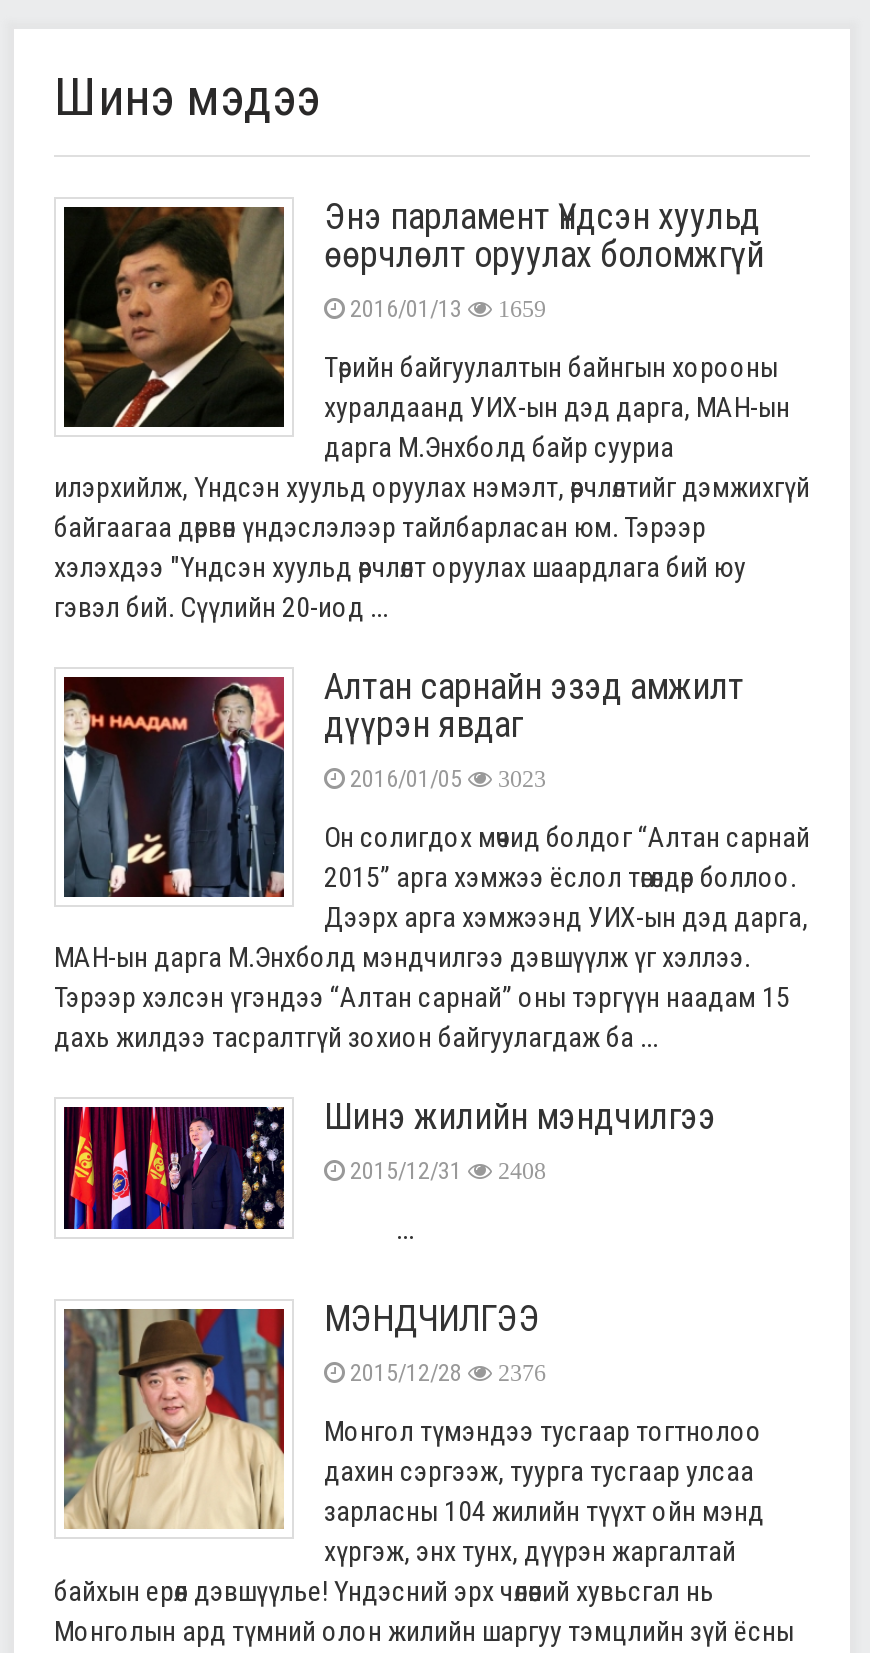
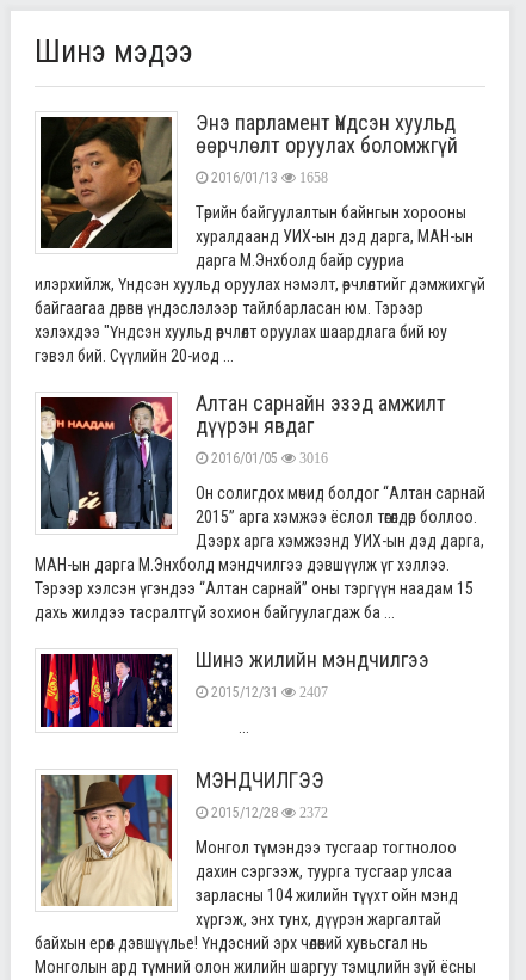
- 2016/01/13 1659
+ 2016/01/13 1658

- 2016/01/05 3023
+ 2016/01/05 3016

- 2015/12/31 2408
+ 2015/12/31 2407

- 2015/12/28 2376
+ 2015/12/28 2372
